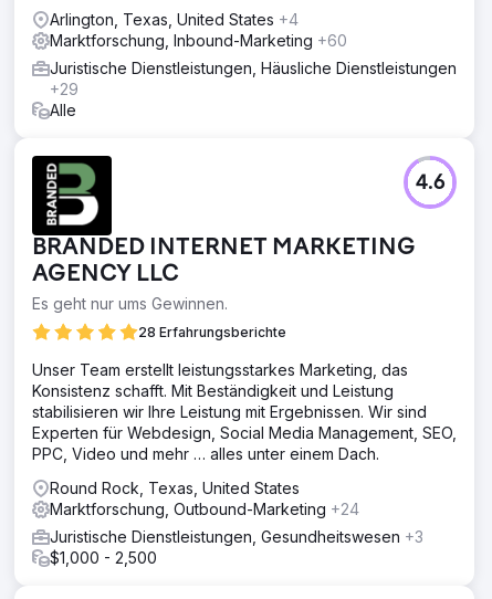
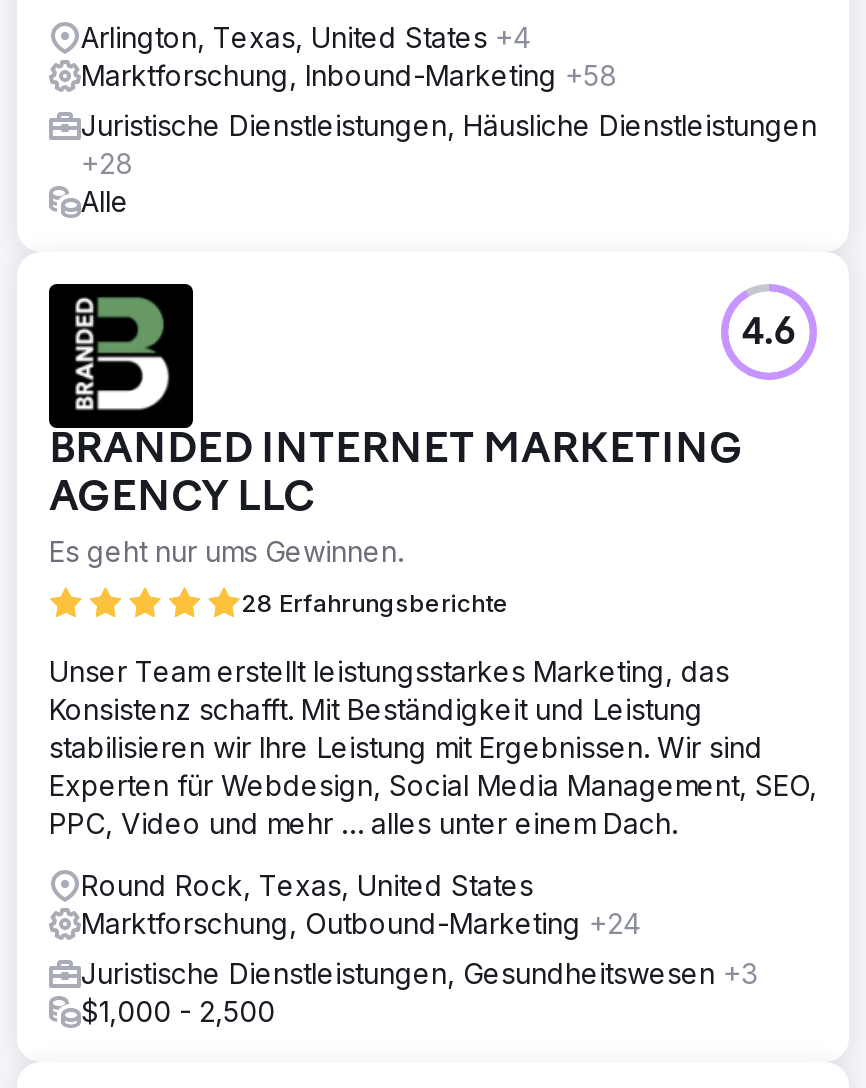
- Marktforschung, Inbound-Marketing +60
+ Marktforschung, Inbound-Marketing +58

- +29
+ +28
